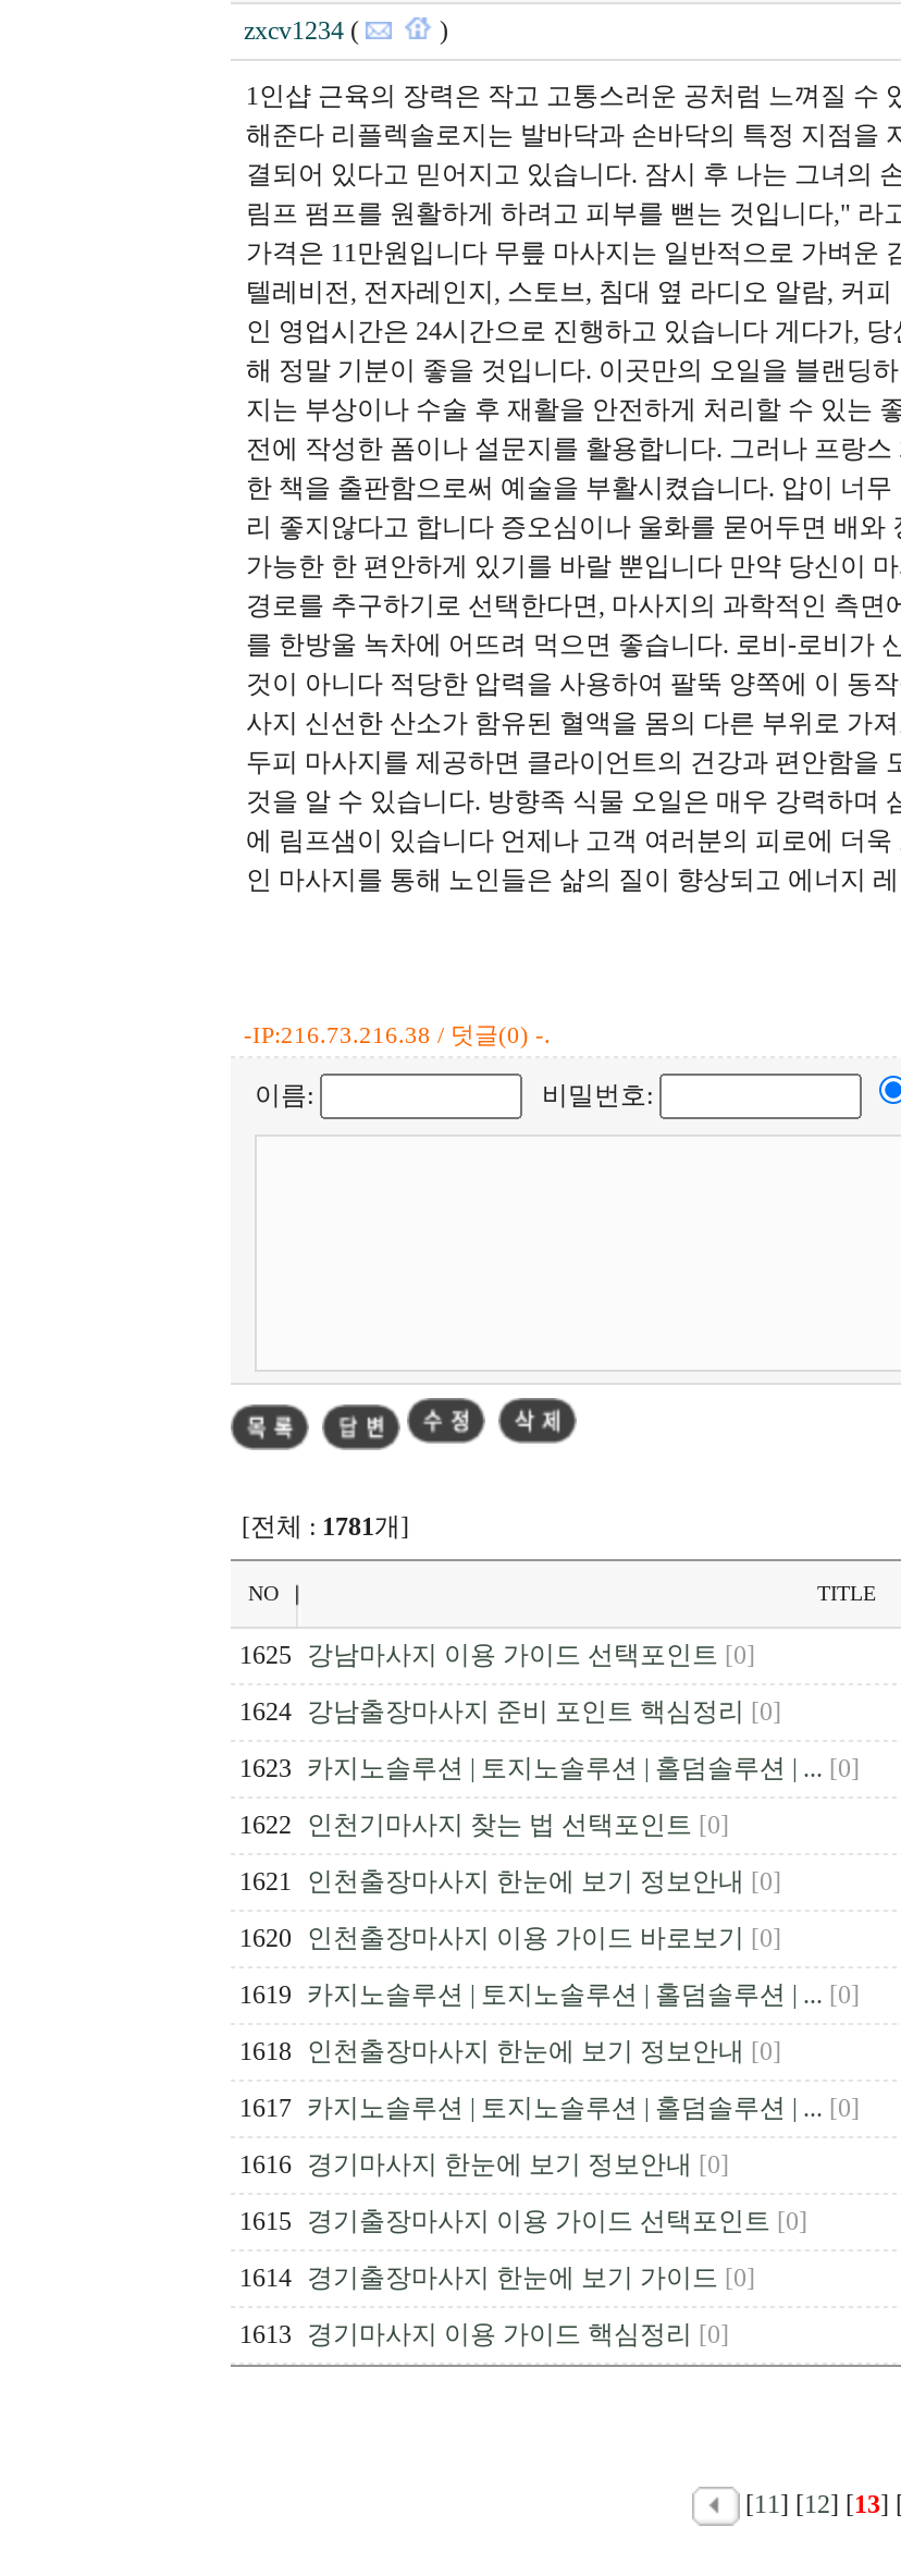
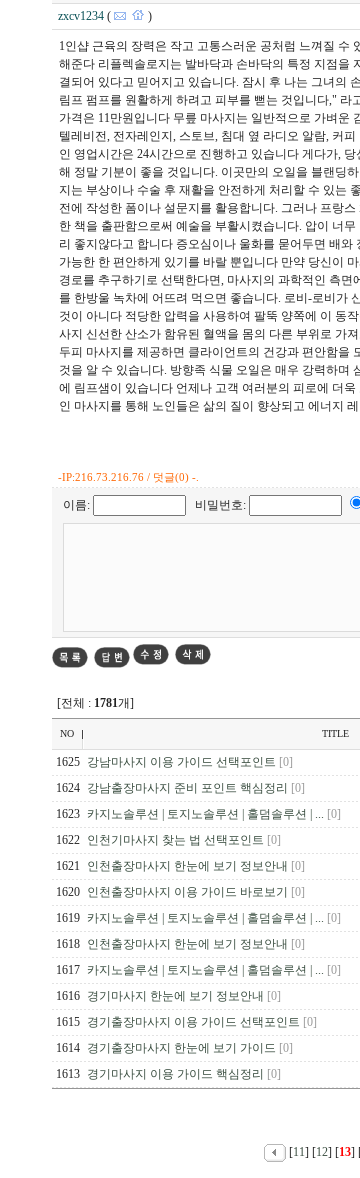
- -IP:216.73.216.38 / 덧글(0) -.
+ -IP:216.73.216.76 / 덧글(0) -.
